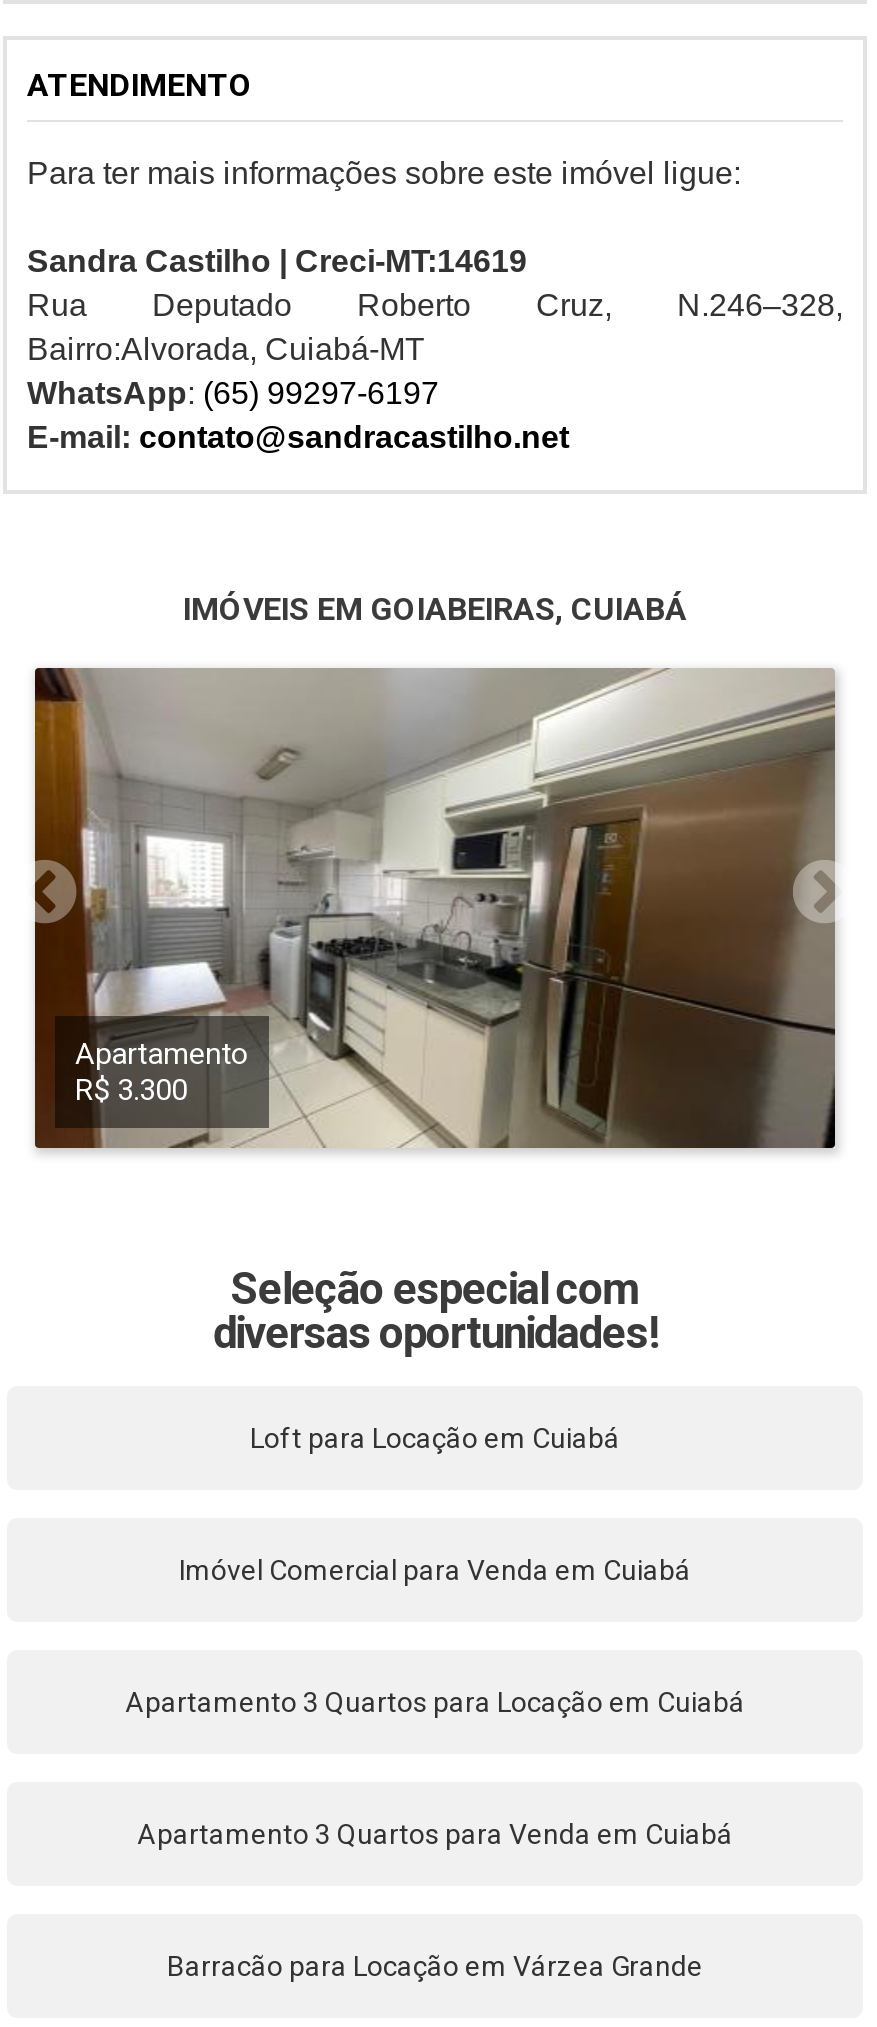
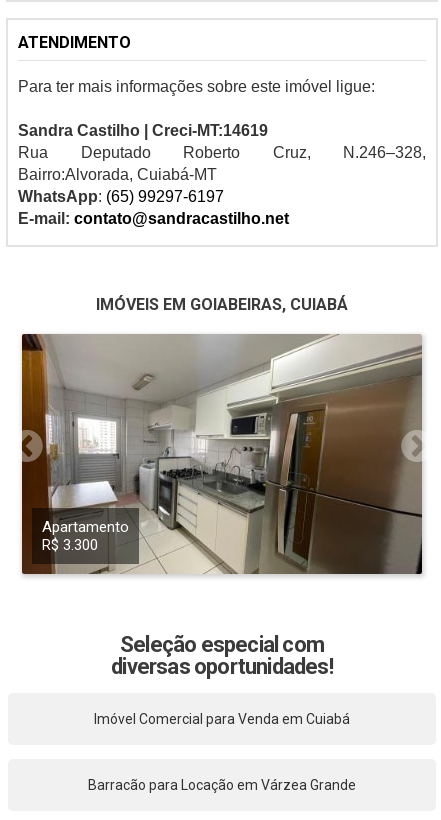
- Loft para Locação em Cuiabá

- Apartamento 3 Quartos para Locação em Cuiabá

- Apartamento 3 Quartos para Venda em Cuiabá
